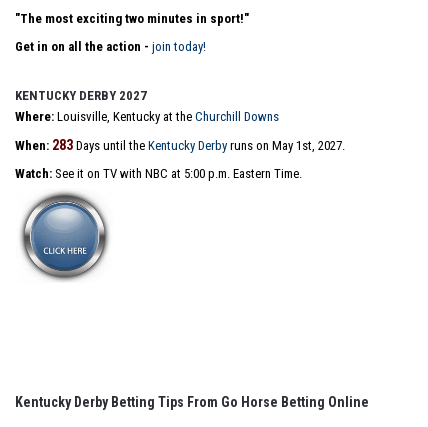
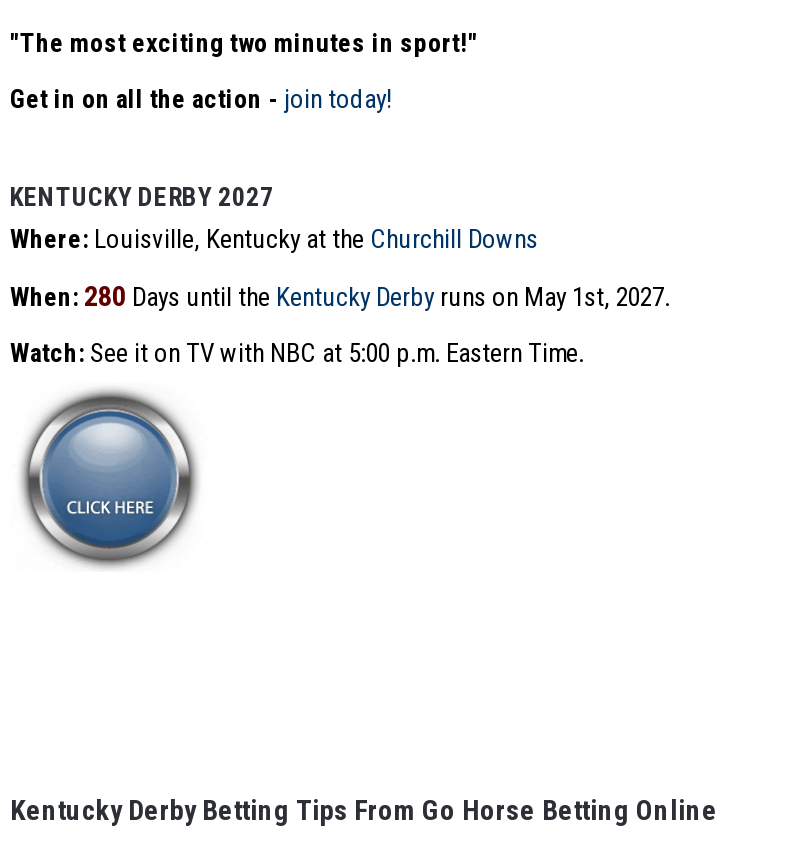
- When: 283 Days until the Kentucky Derby runs on May 1st, 2027.
+ When: 280 Days until the Kentucky Derby runs on May 1st, 2027.
